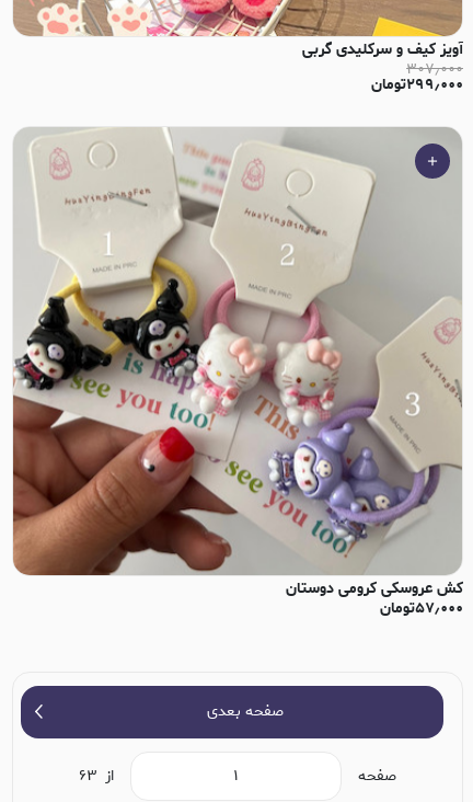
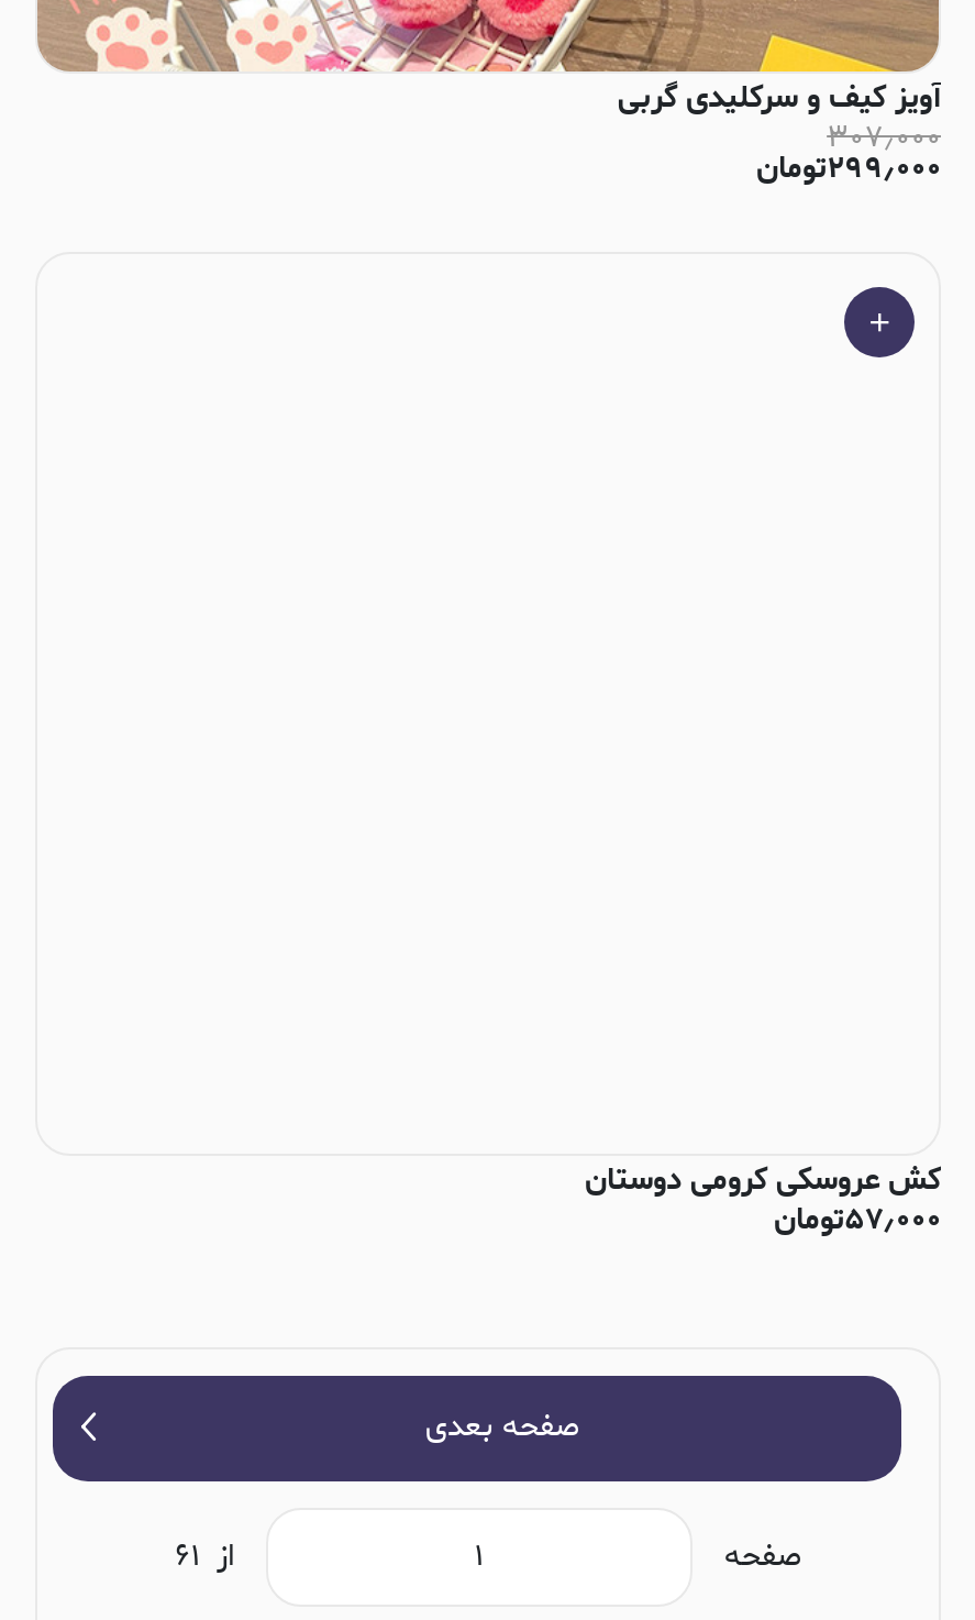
- [image]

- از ۶۳
+ از ۶۱
